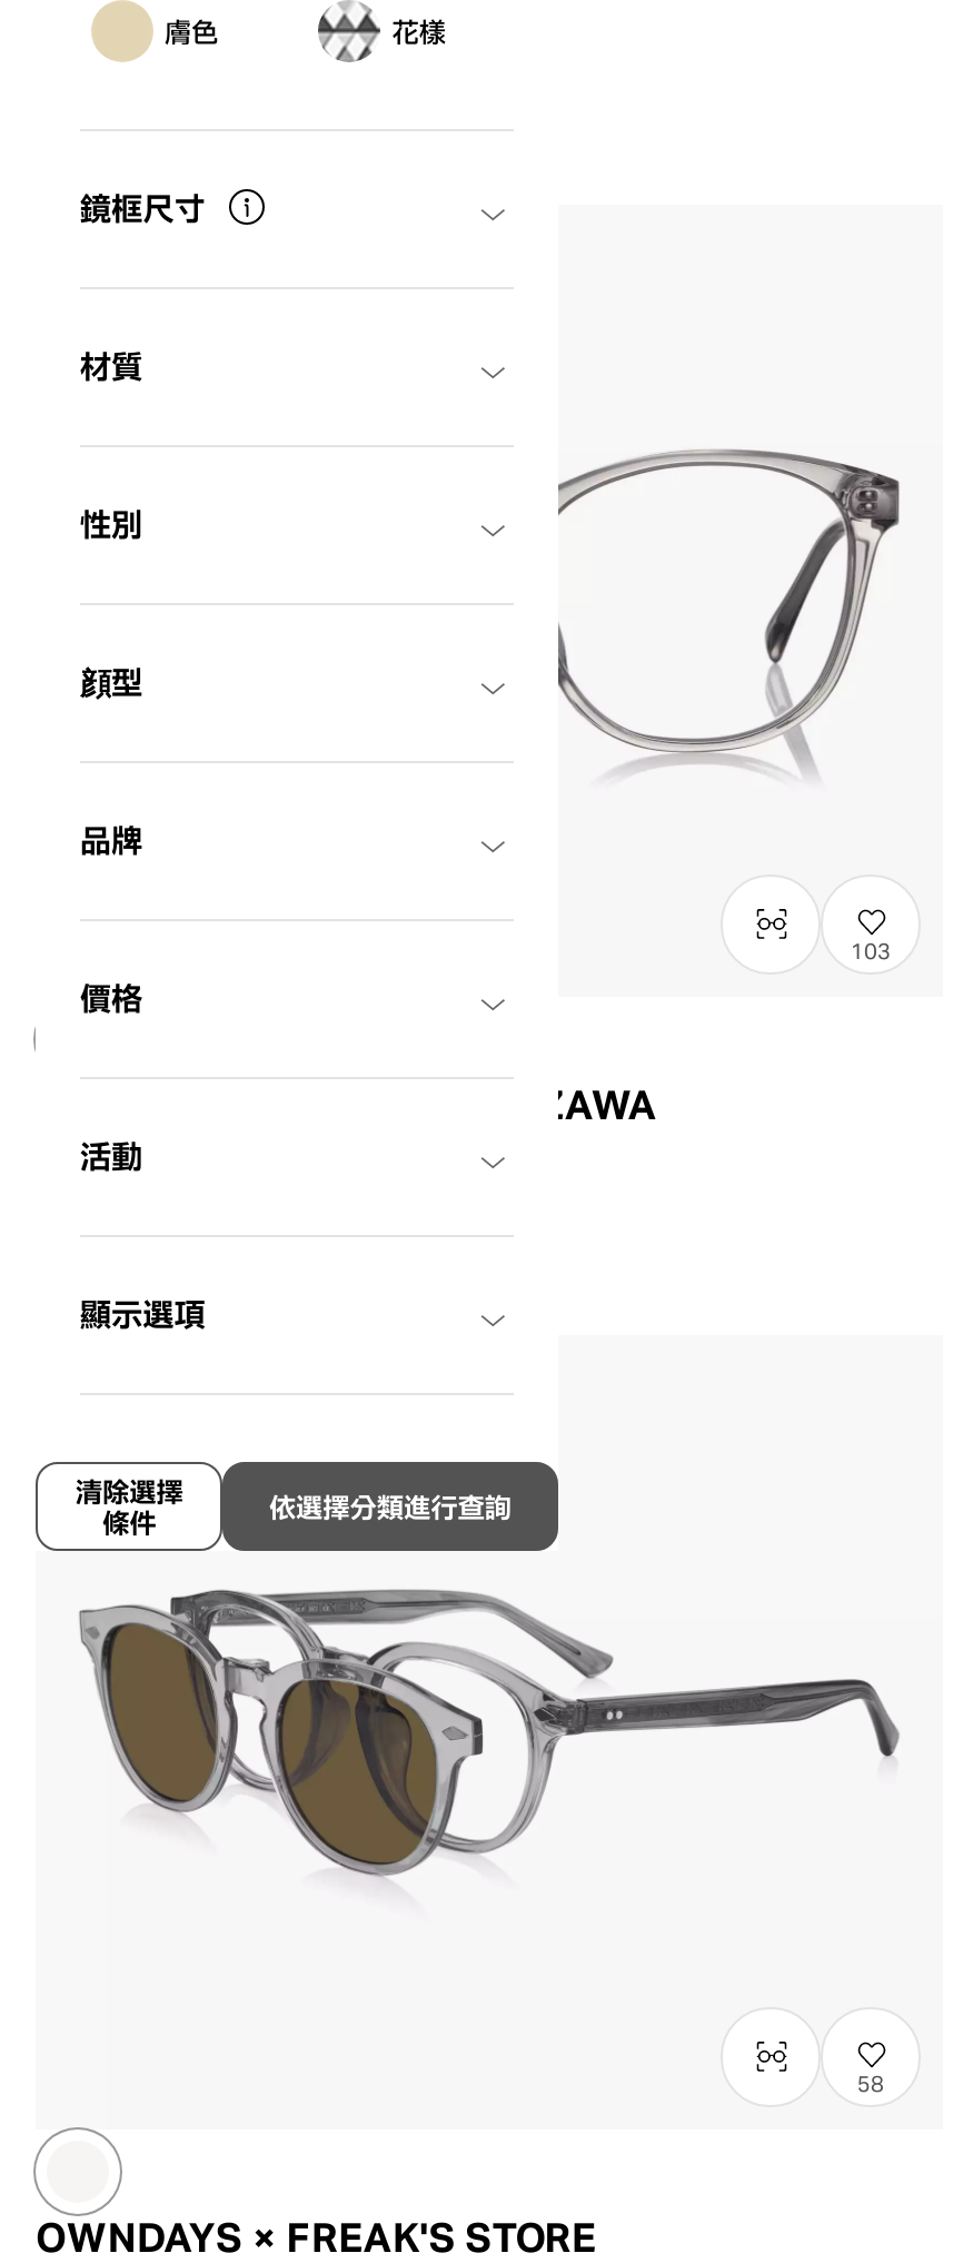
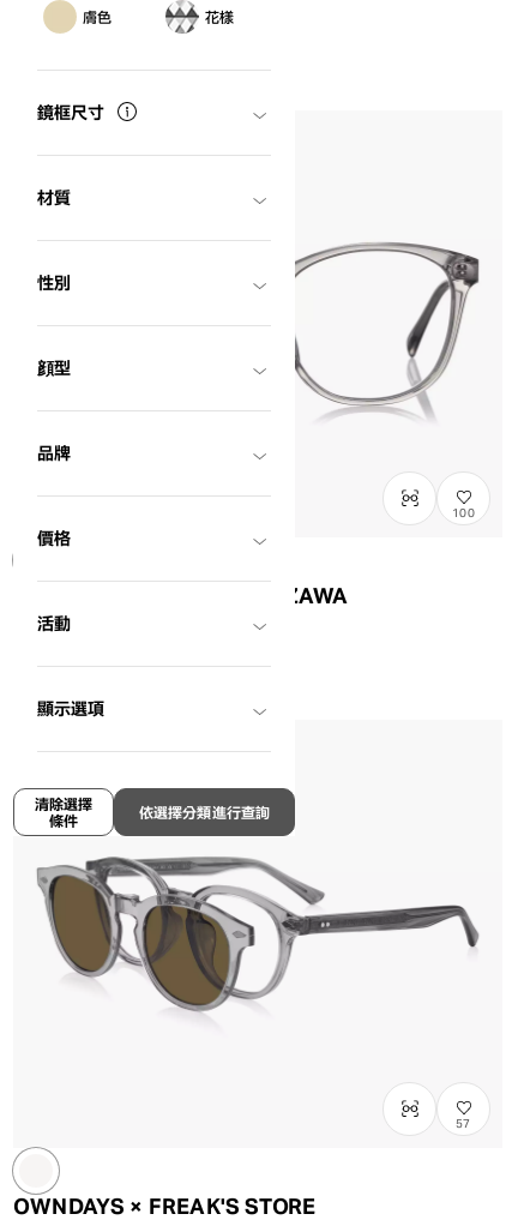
- 103
+ 100

- 58
+ 57
